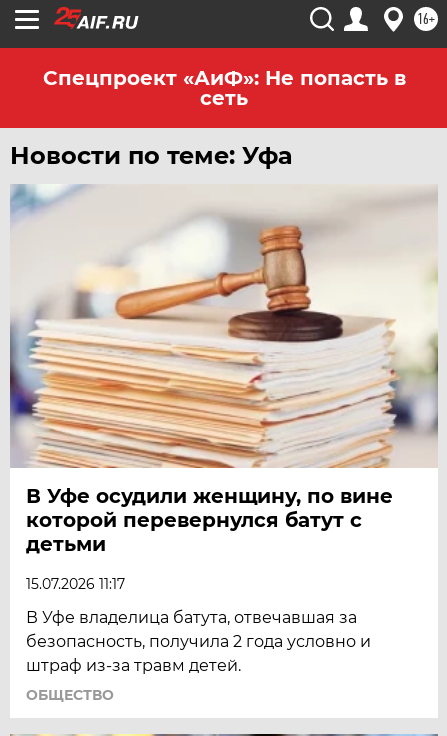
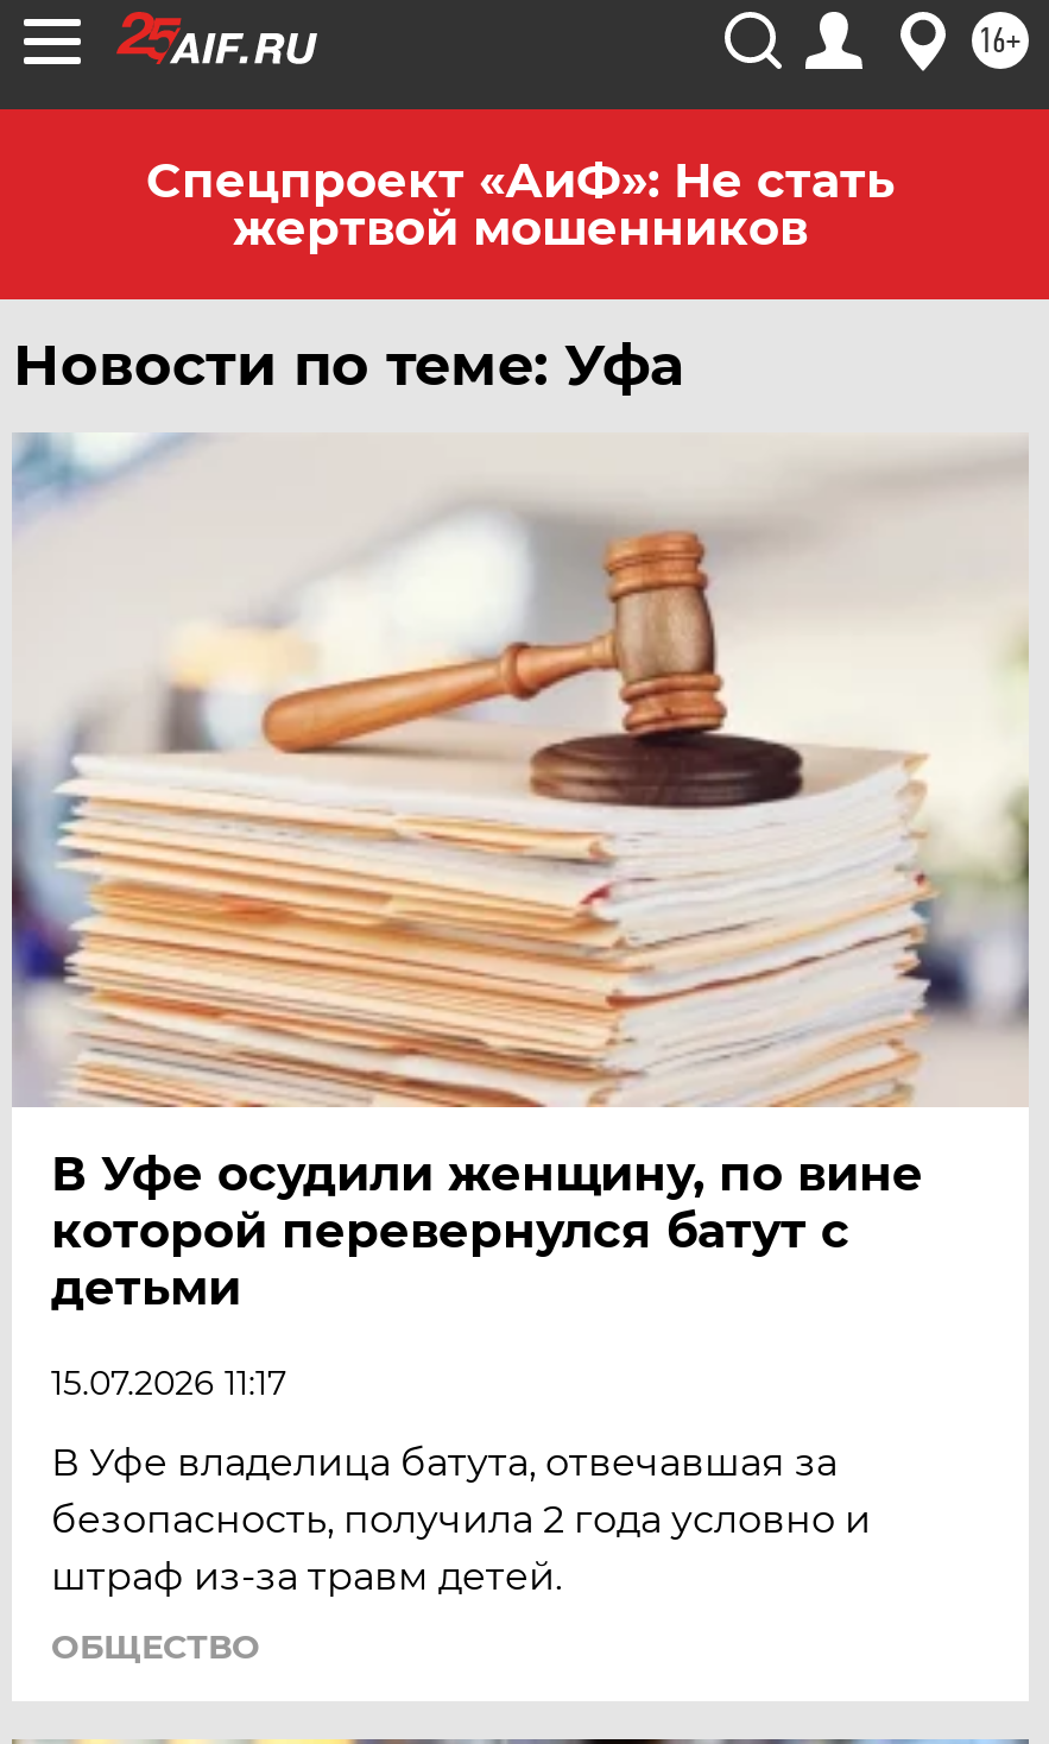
- Спецпроект «АиФ»: Не попасть в
- сеть
+ Спецпроект «АиФ»: Не стать
+ жертвой мошенников
